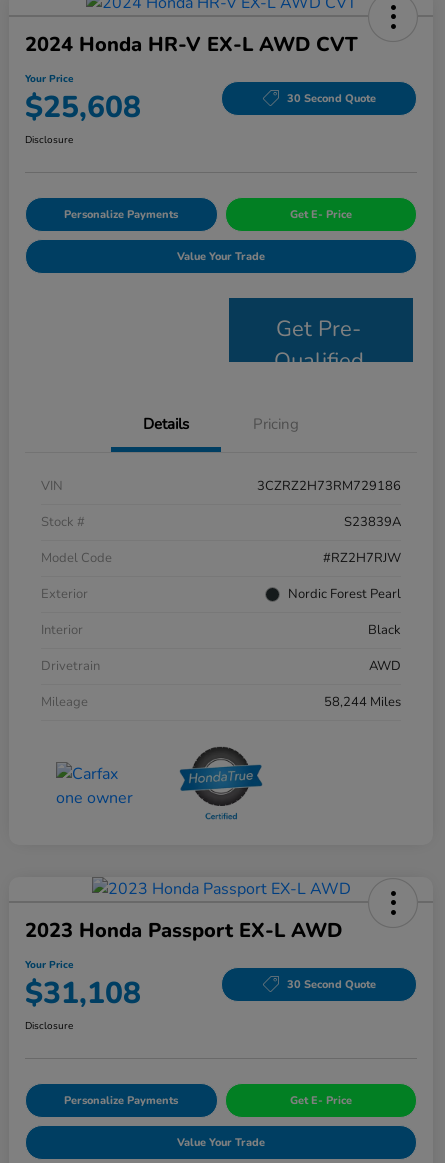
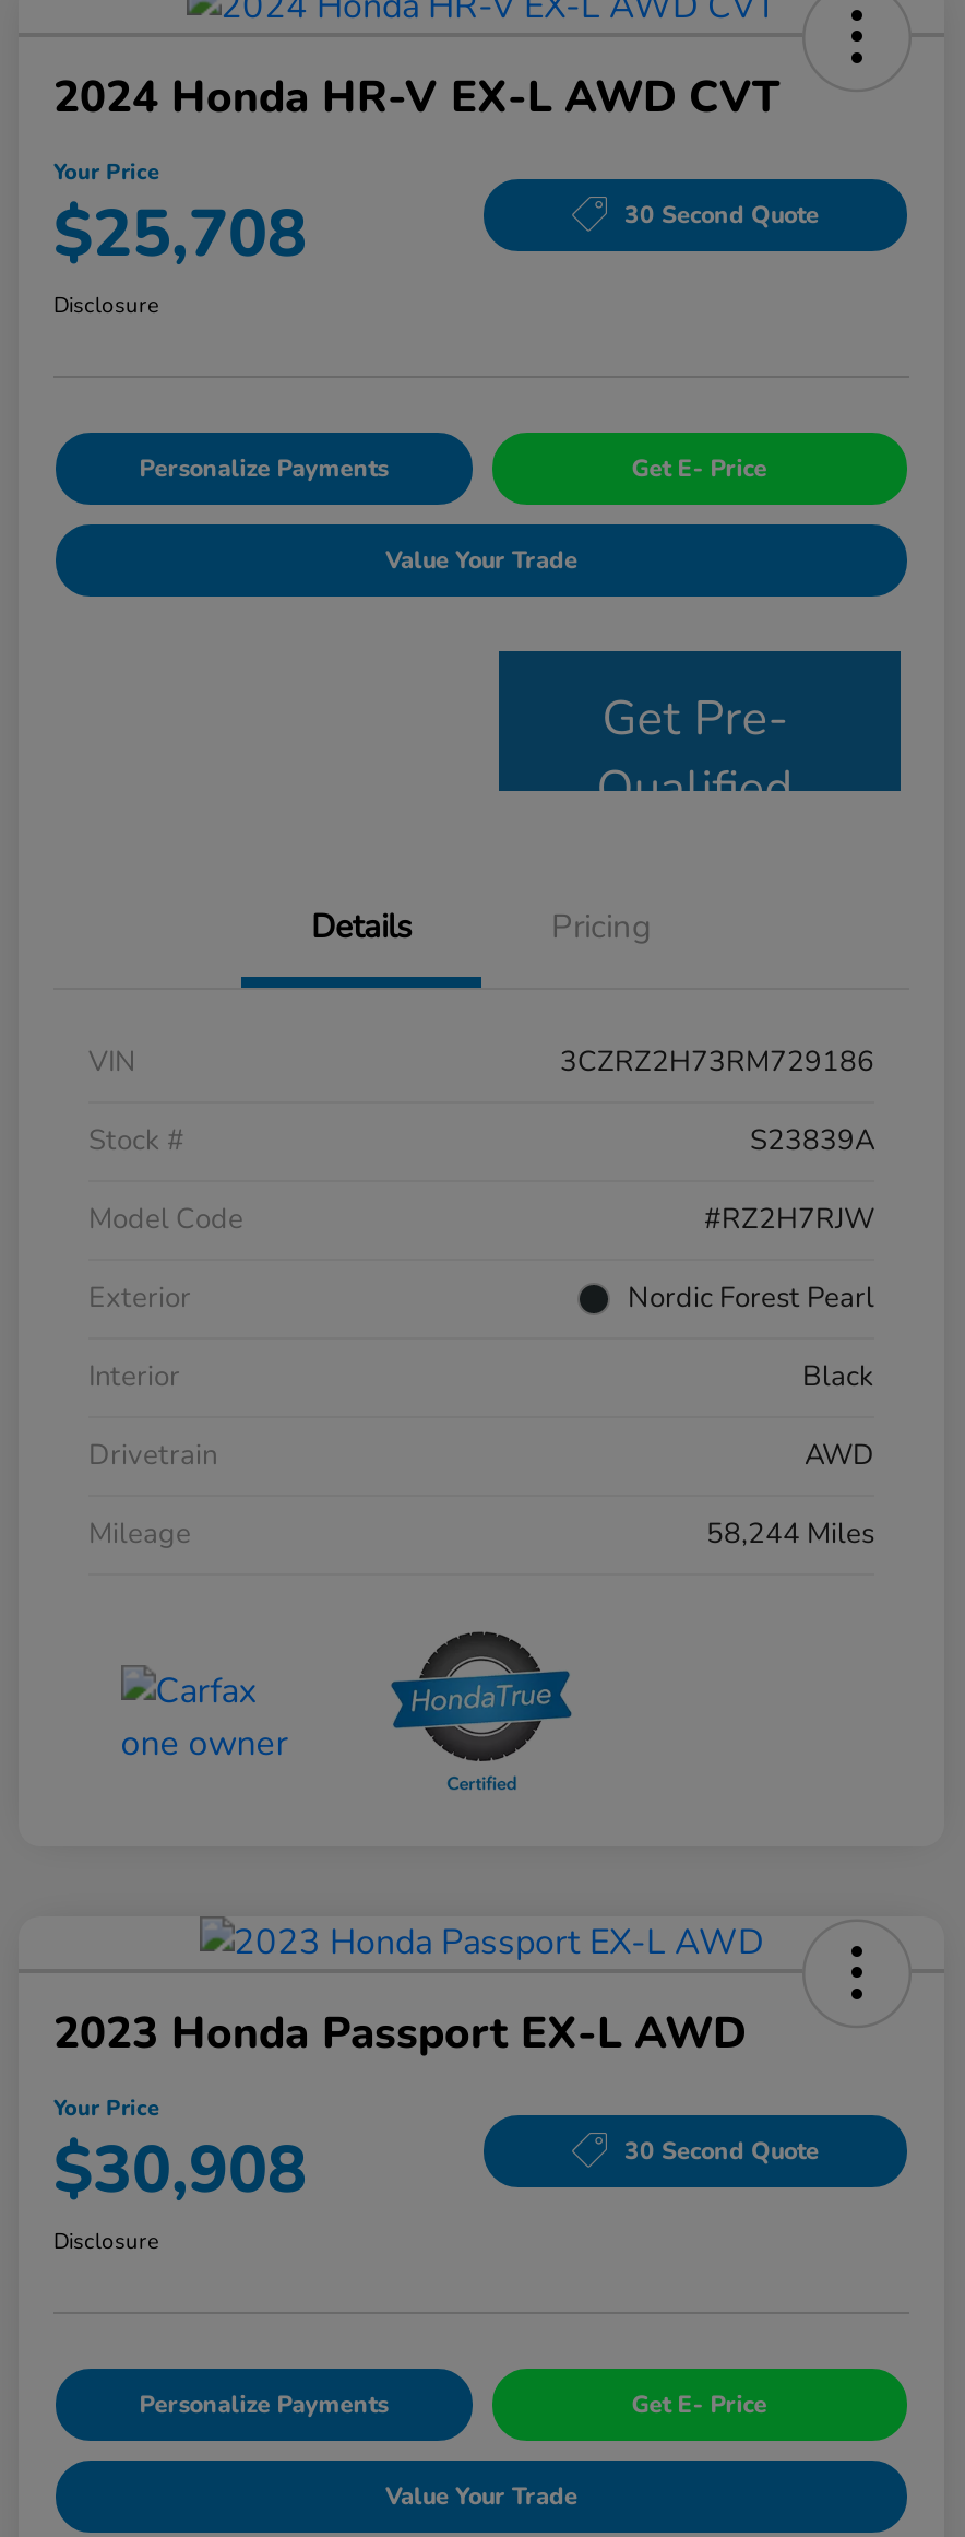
- $25,608
+ $25,708

- $31,108
+ $30,908
